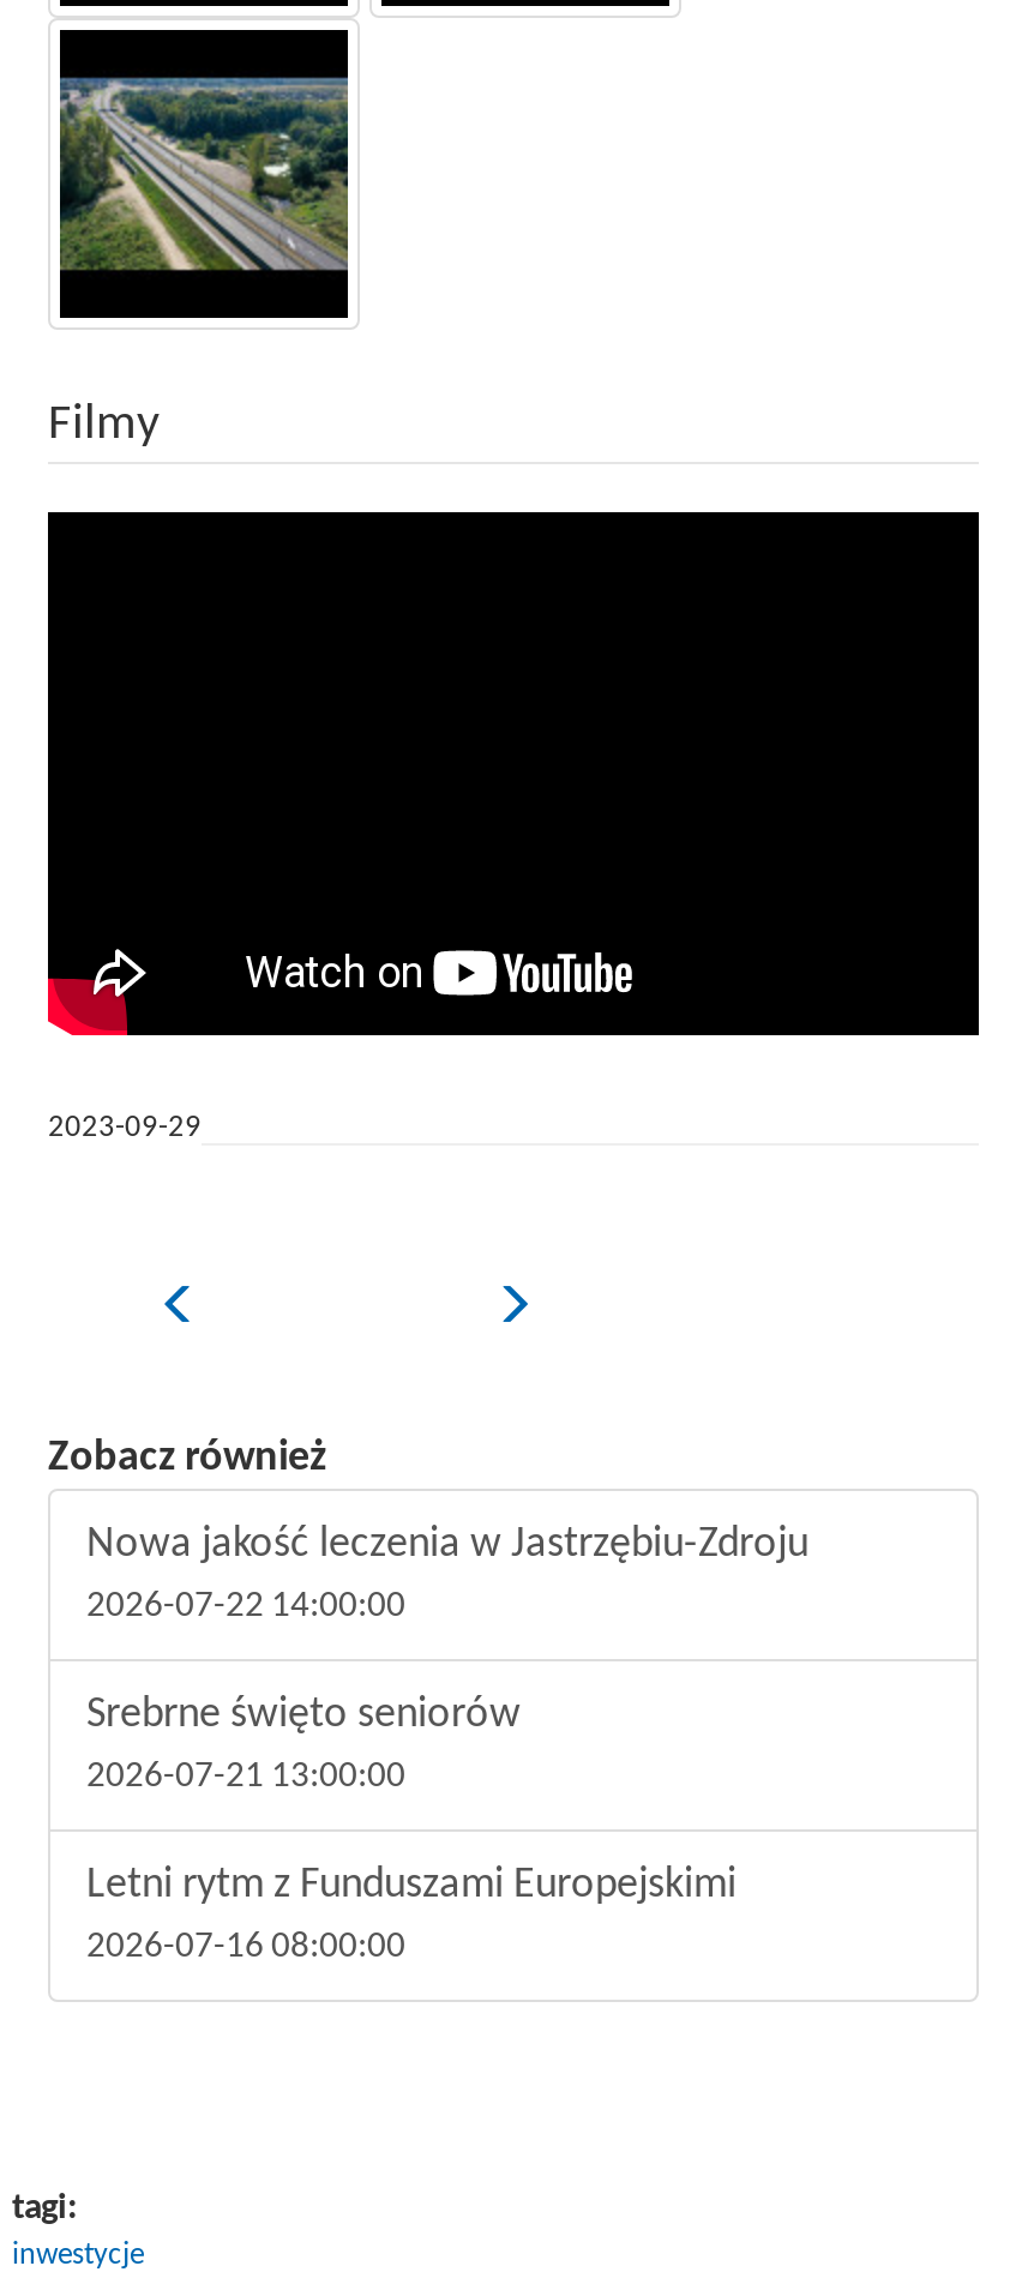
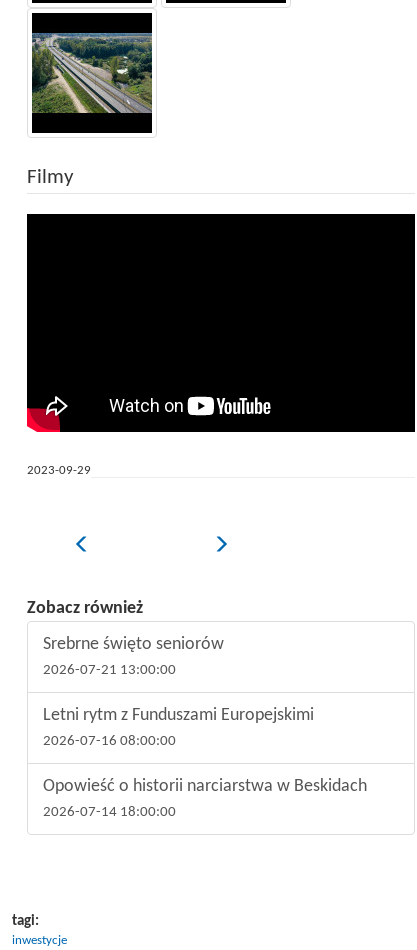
- Nowa jakość leczenia w Jastrzębiu-Zdroju
- 2026-07-22 14:00:00

moved up: Srebrne święto seniorów | 2026-07-21 13:00:00 | Letni rytm z Funduszami Europejskimi | 2026-07-16 08:00:00

+ Opowieść o historii narciarstwa w Beskidach
+ 2026-07-14 18:00:00
